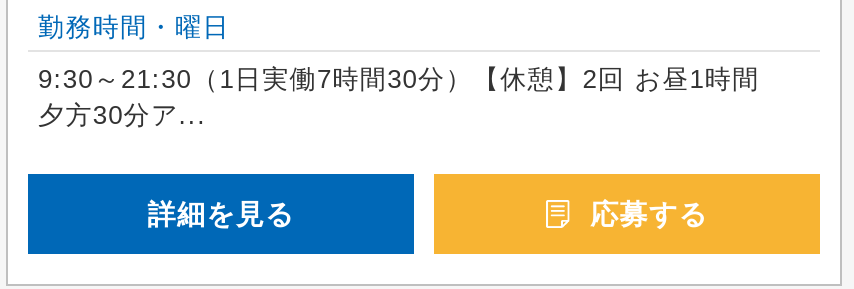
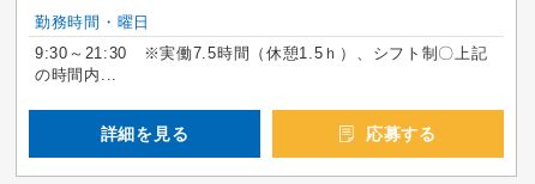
- 9:30～21:30（1日実働7時間30分）【休憩】2回 お昼1時間
- 夕方30分ア...
+ 9:30～21:30 ※実働7.5時間（休憩1.5ｈ）、シフト制〇上記
+ の時間内...
